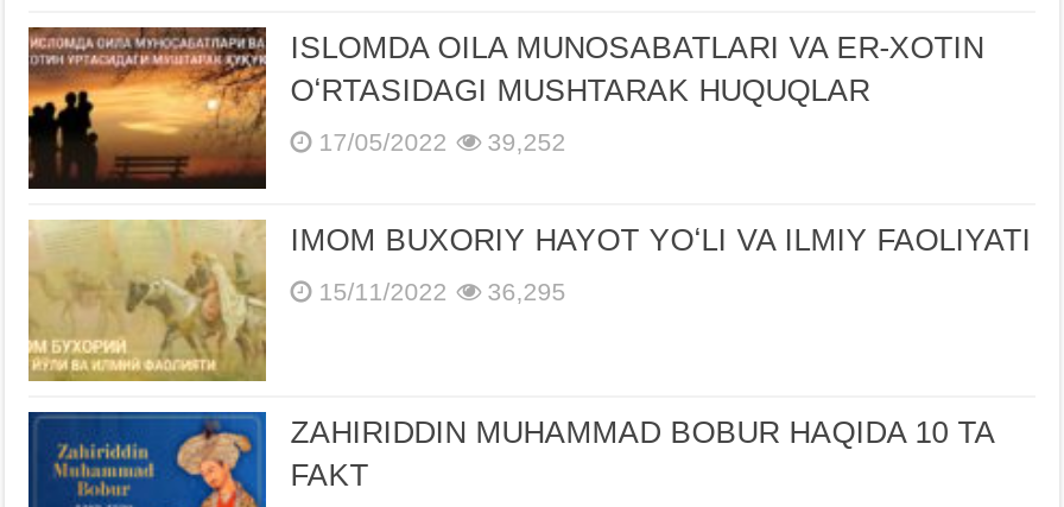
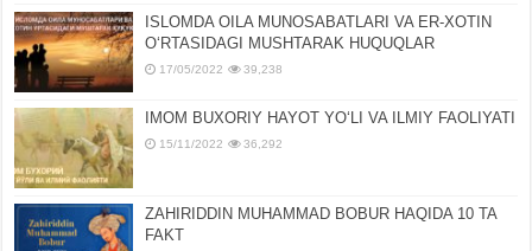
- 17/05/2022 39,252
+ 17/05/2022 39,238

- 15/11/2022 36,295
+ 15/11/2022 36,292
